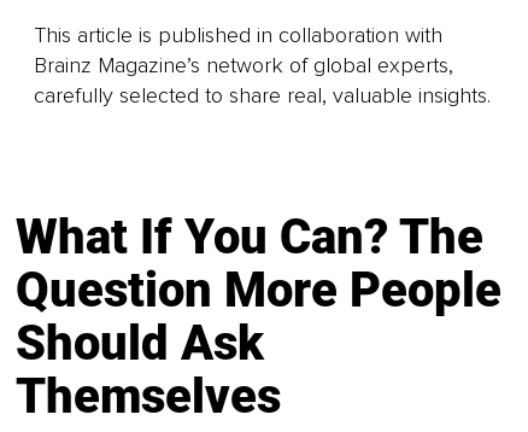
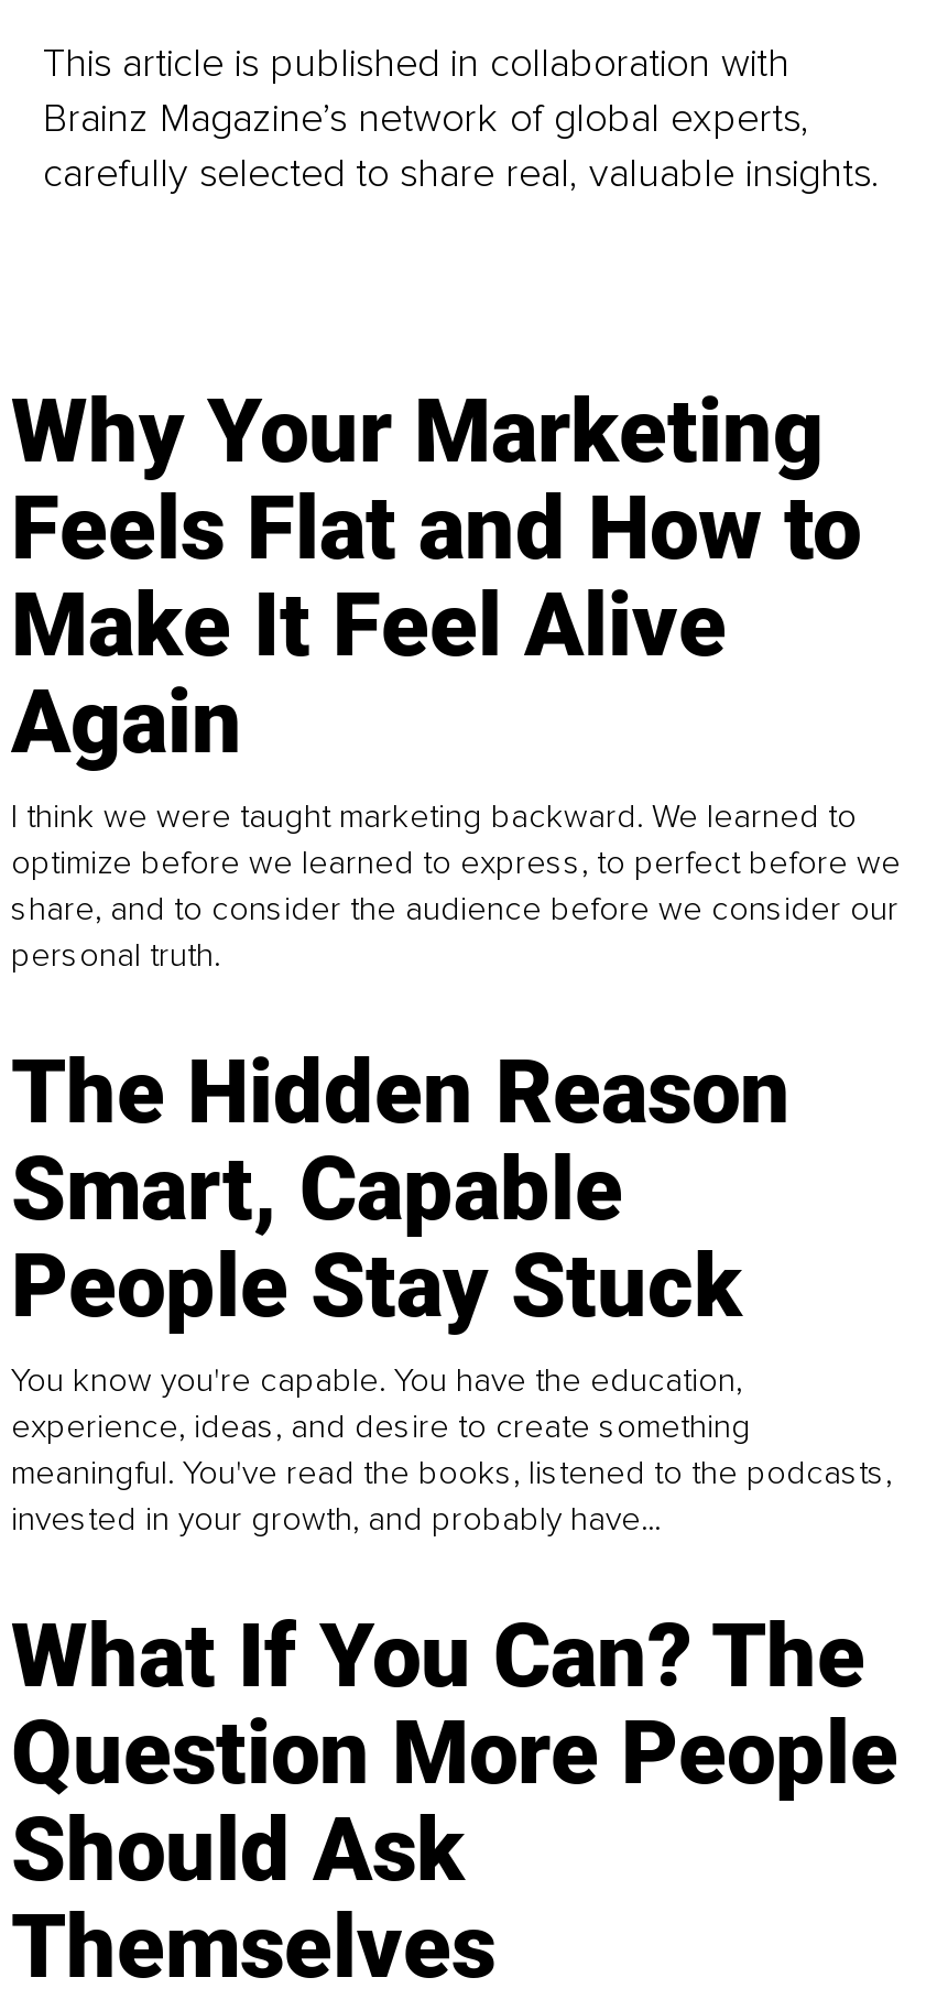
+ Why Your Marketing
+ Feels Flat and How to
+ Make It Feel Alive
+ Again
+ I think we were taught marketing backward. We learned to
+ optimize before we learned to express, to perfect before we
+ share, and to consider the audience before we consider our
+ personal truth.
+ The Hidden Reason
+ Smart, Capable
+ People Stay Stuck
+ You know you're capable. You have the education,
+ experience, ideas, and desire to create something
+ meaningful. You've read the books, listened to the podcasts,
+ invested in your growth, and probably have...
